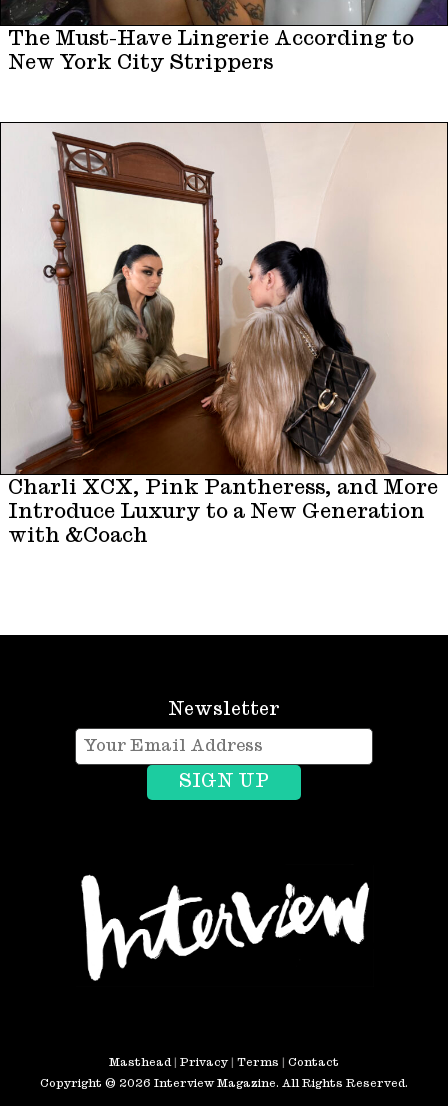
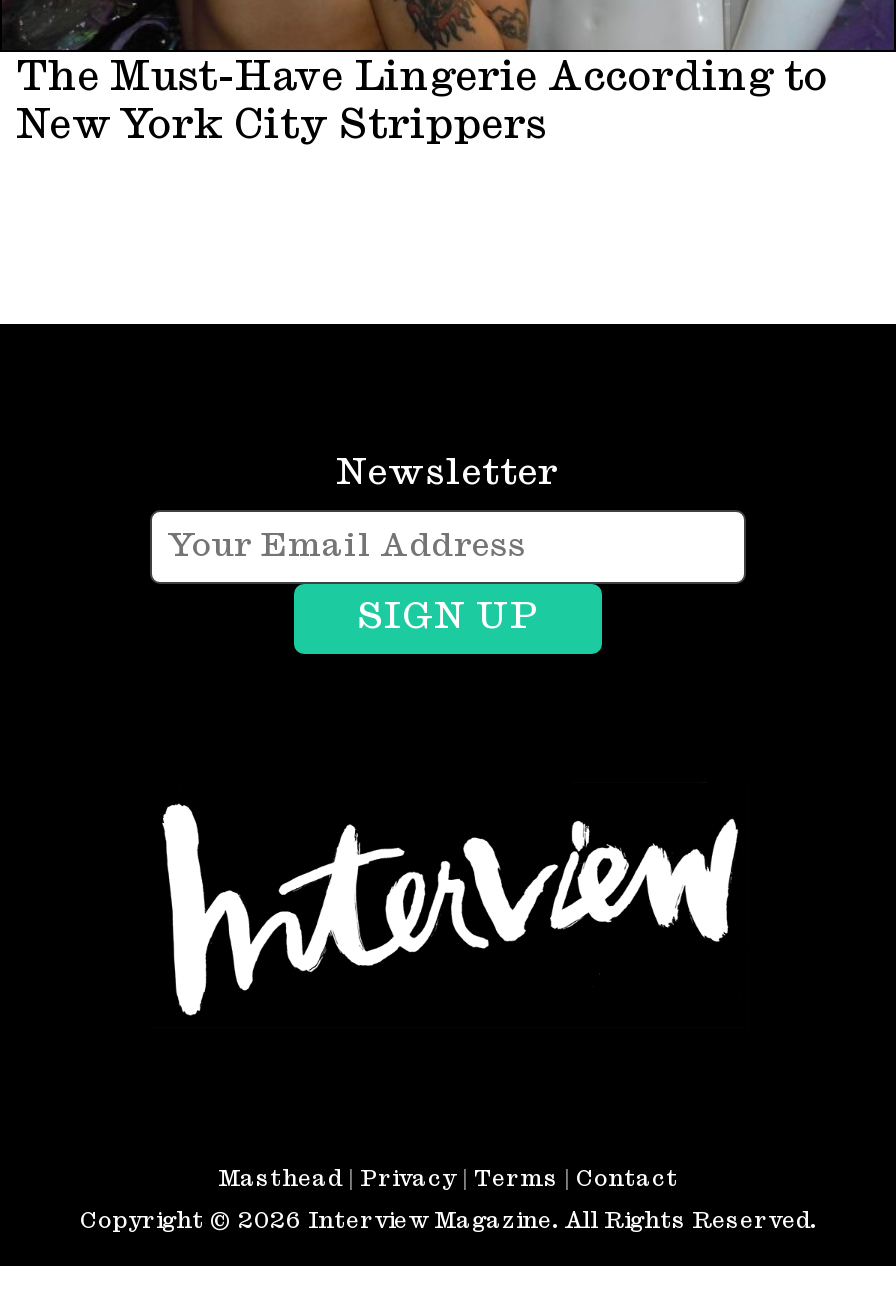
- [image]
- Charli XCX, Pink Pantheress, and More
- Introduce Luxury to a New Generation
- with &Coach
